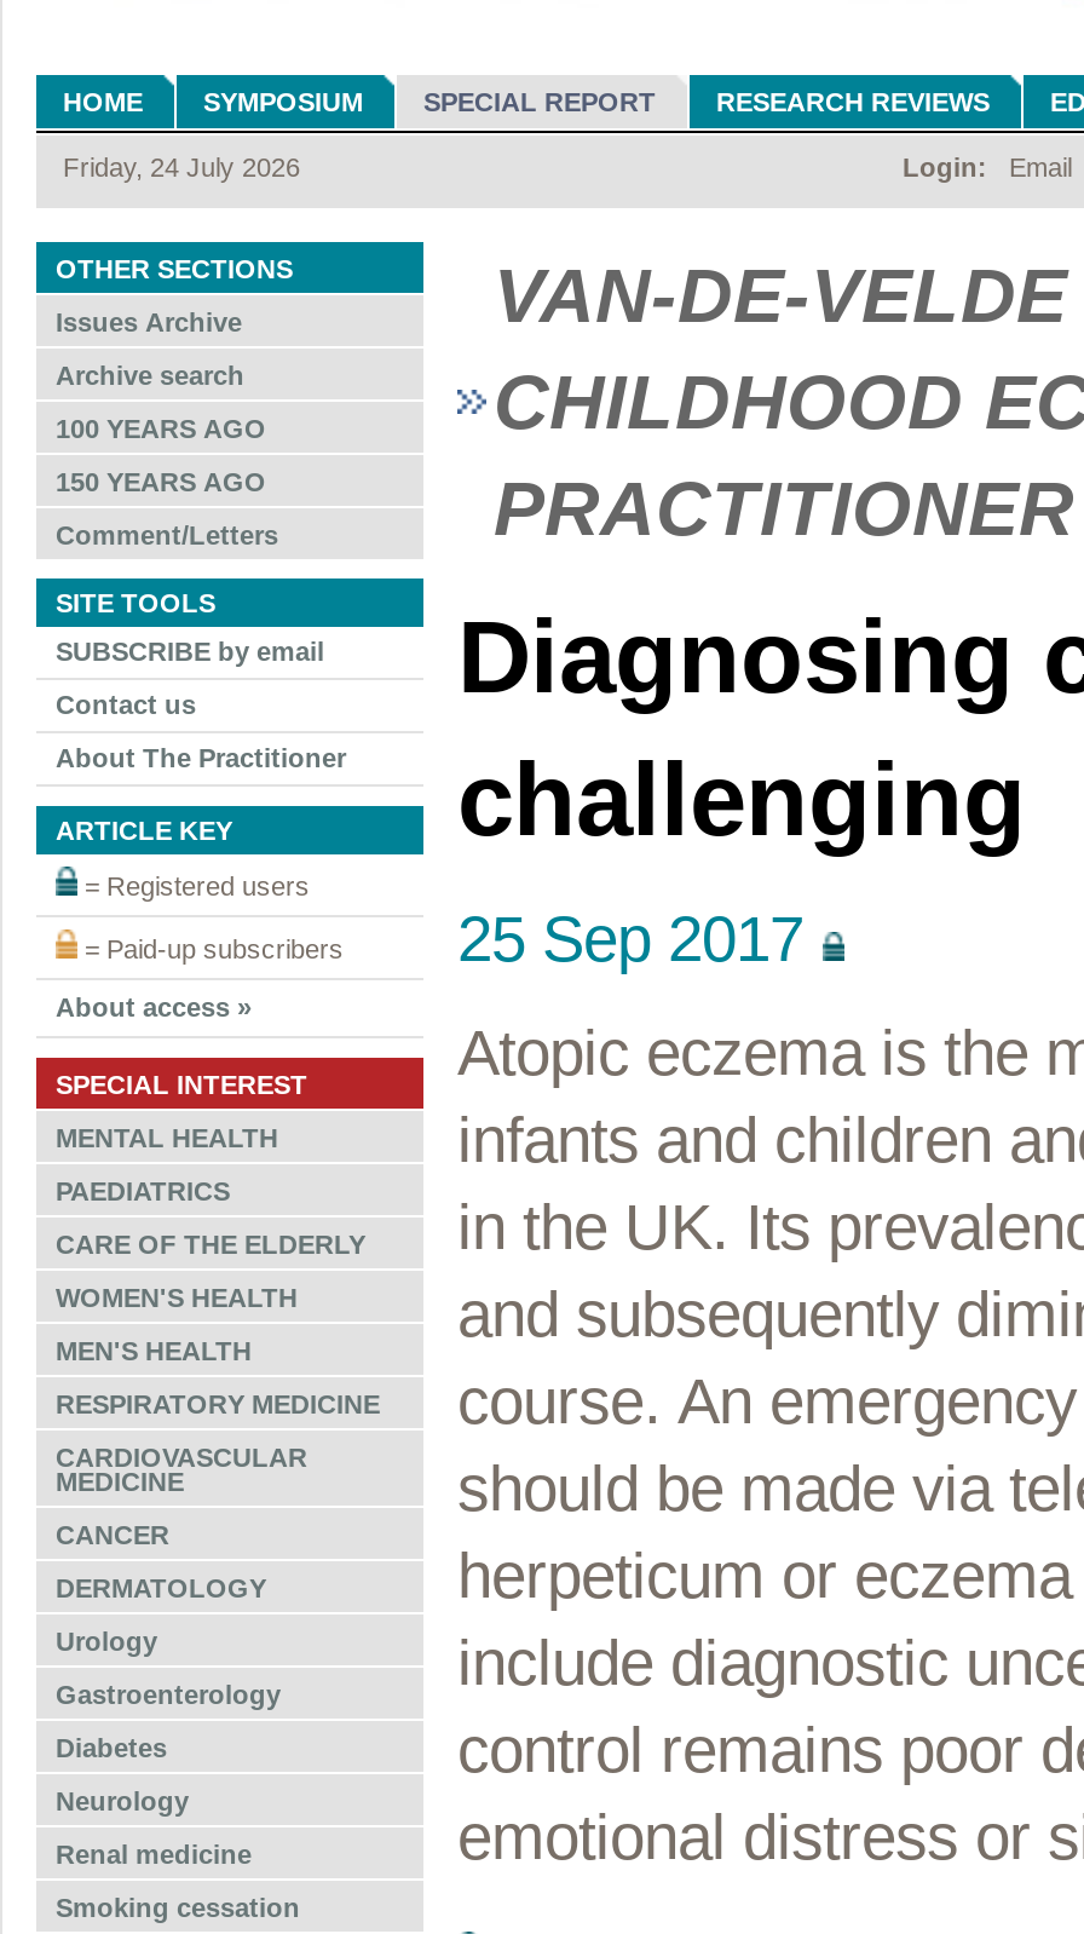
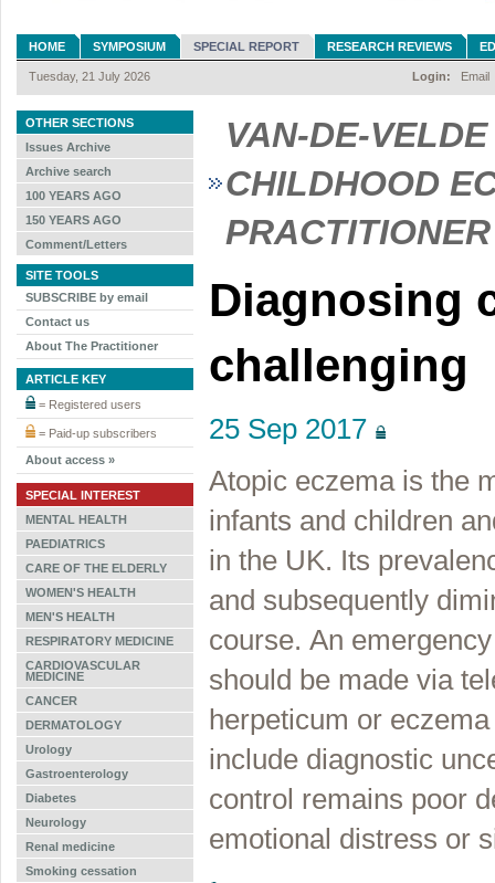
- Friday, 24 July 2026
+ Tuesday, 21 July 2026
